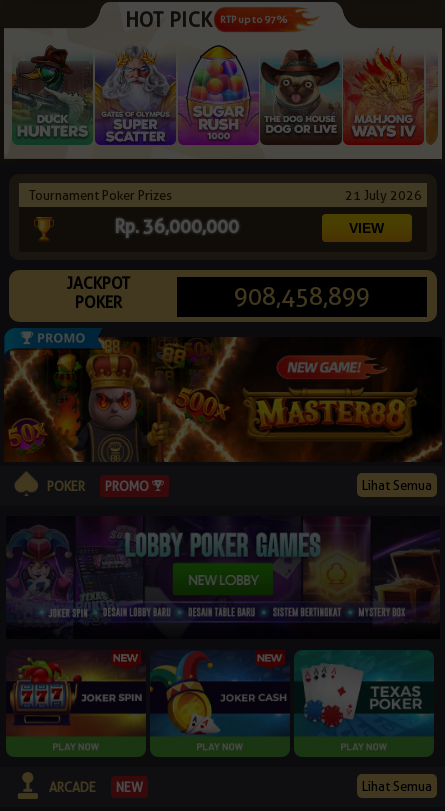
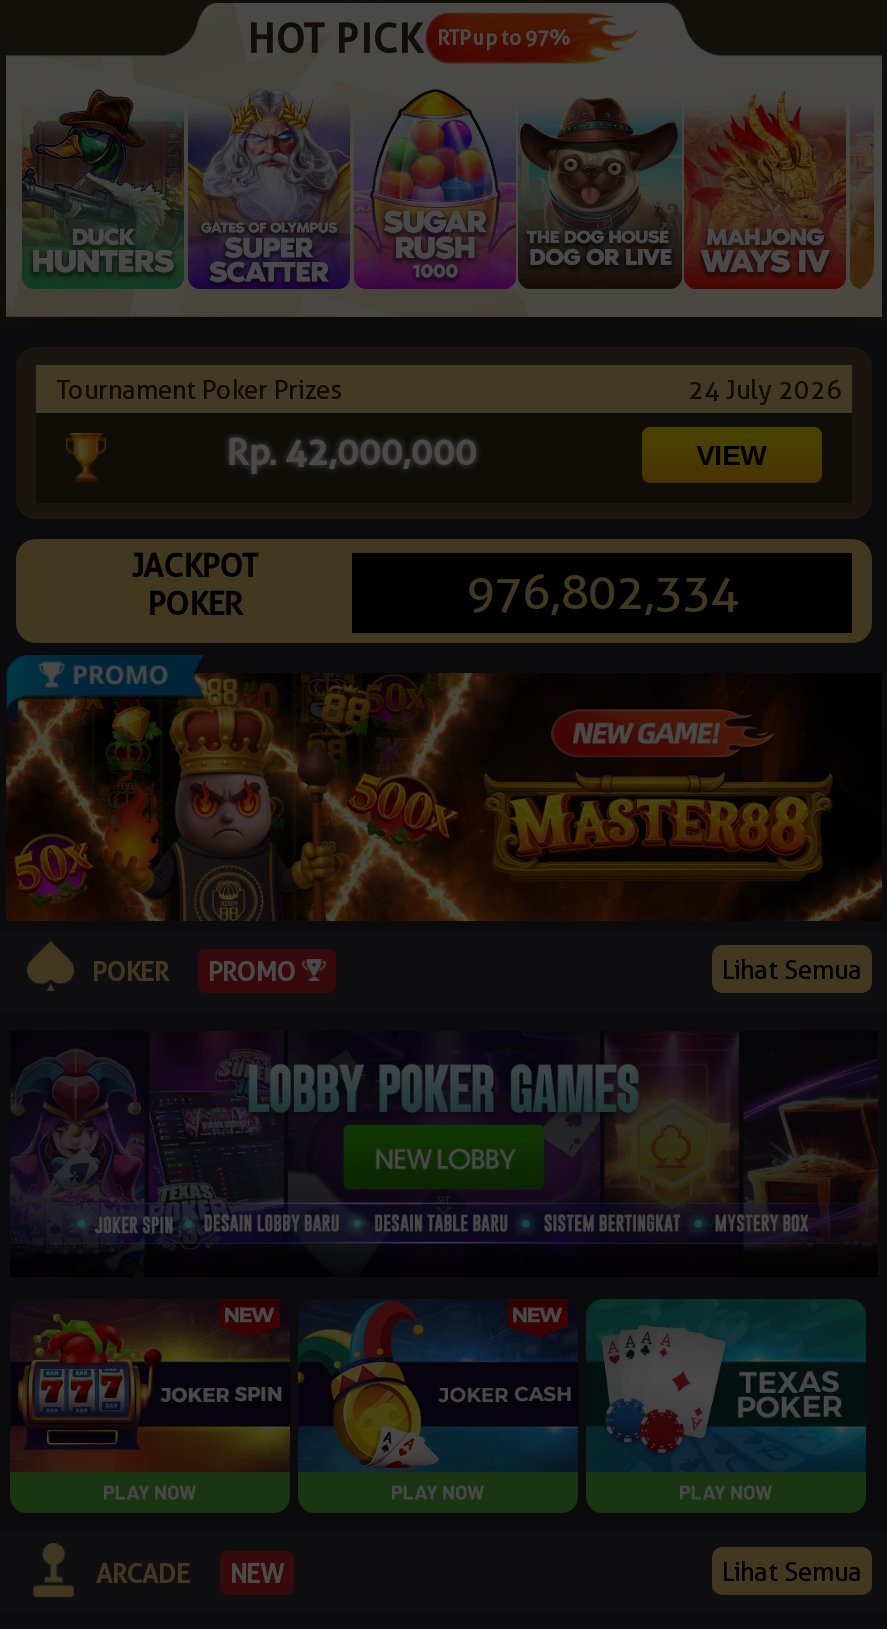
- 21 July 2026
+ 24 July 2026

- Rp. 36,000,000
+ Rp. 42,000,000

- 908,458,899
+ 976,802,334
